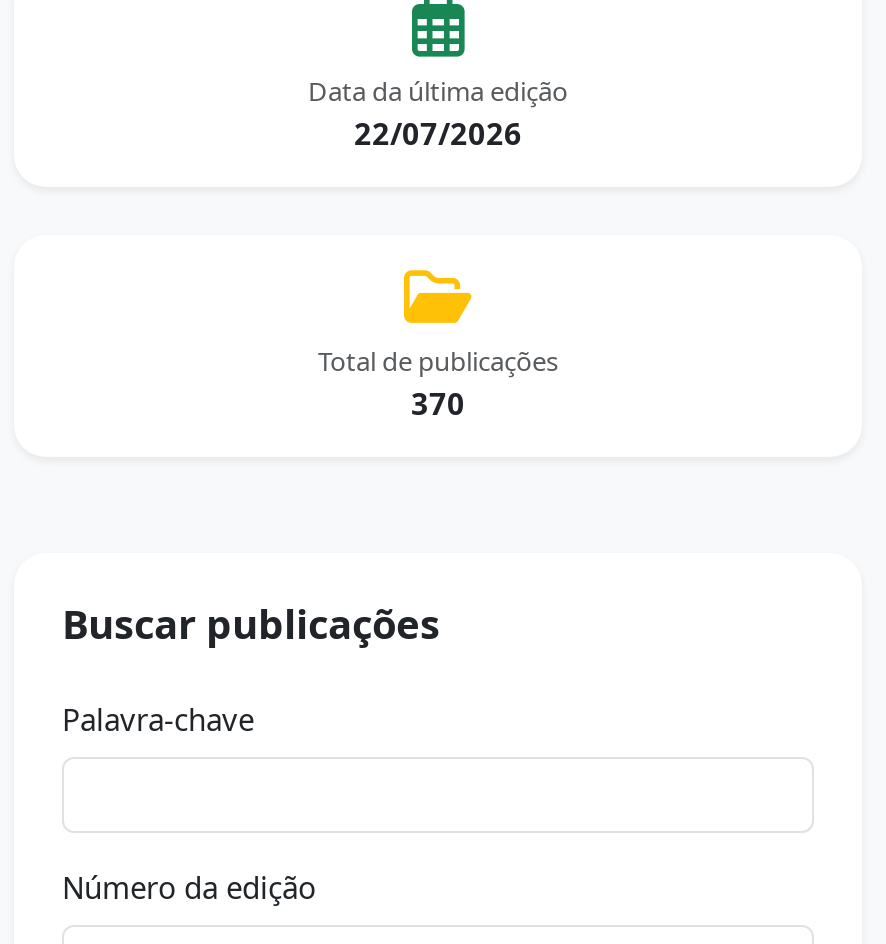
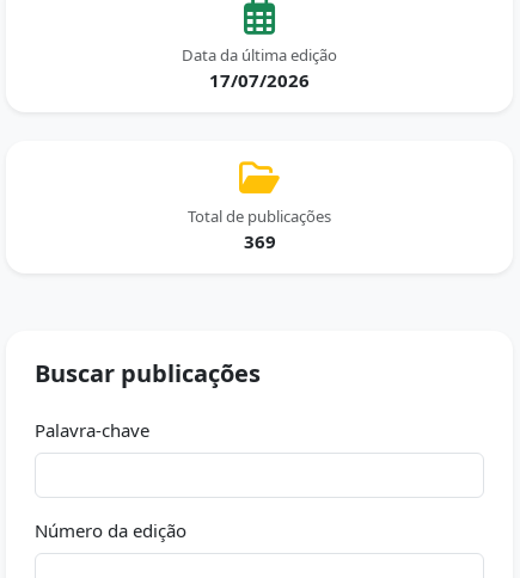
- 22/07/2026
+ 17/07/2026

- 370
+ 369
